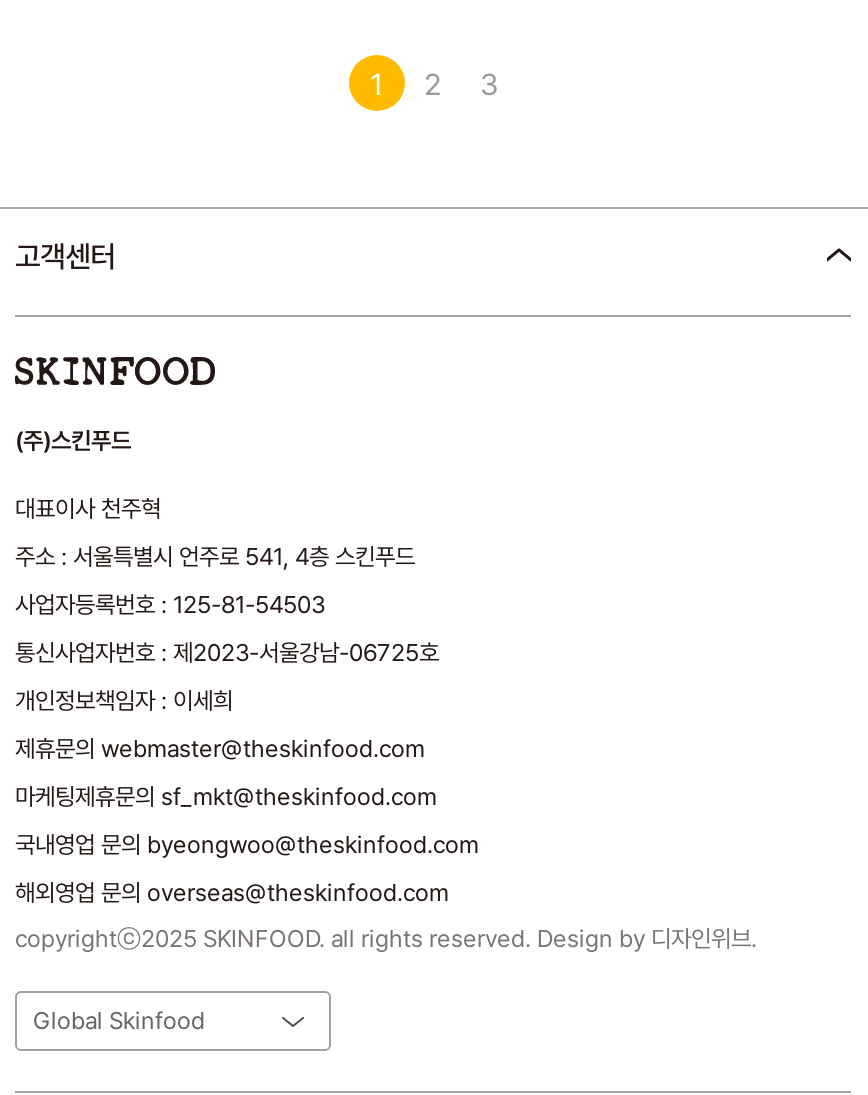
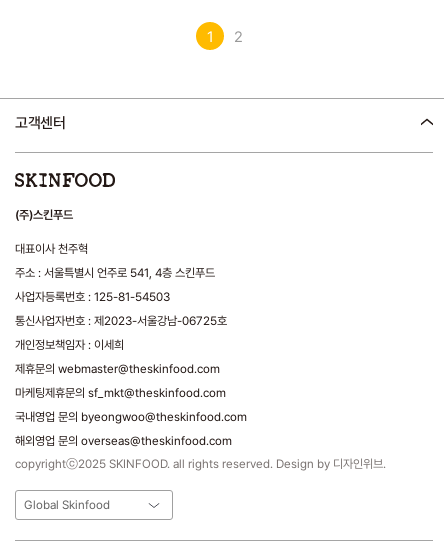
- 3
